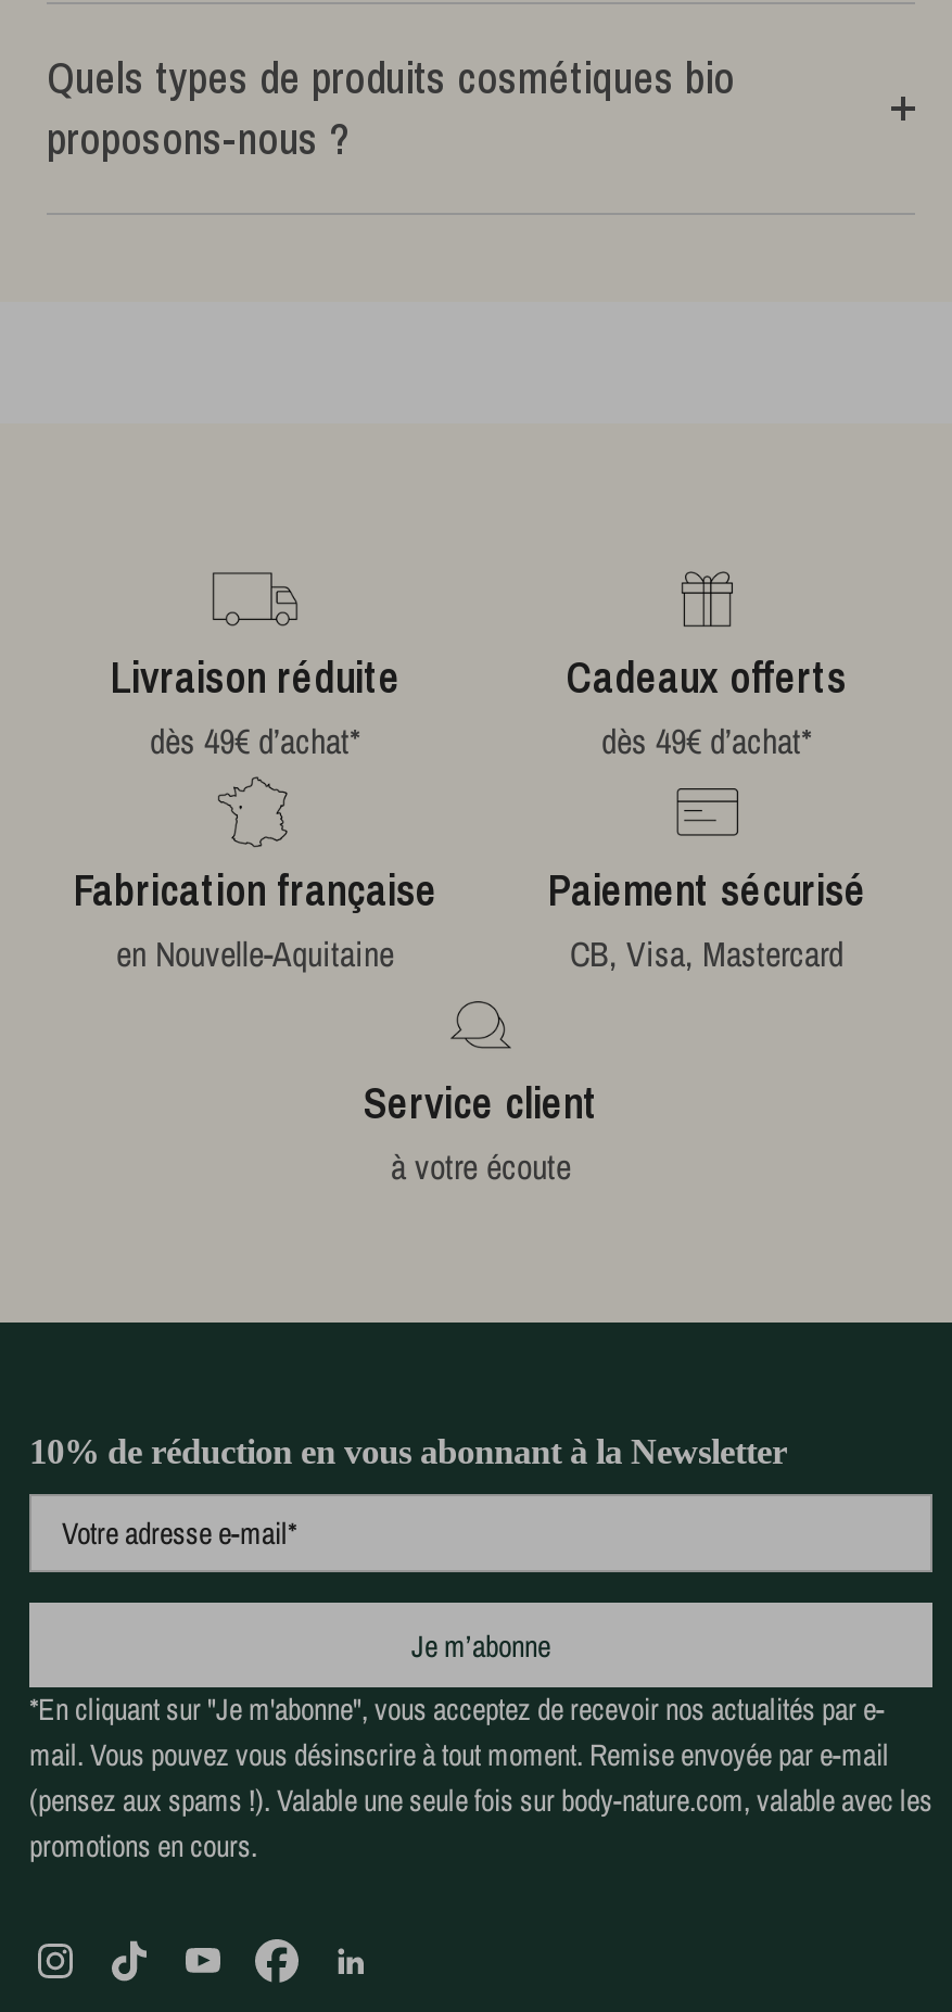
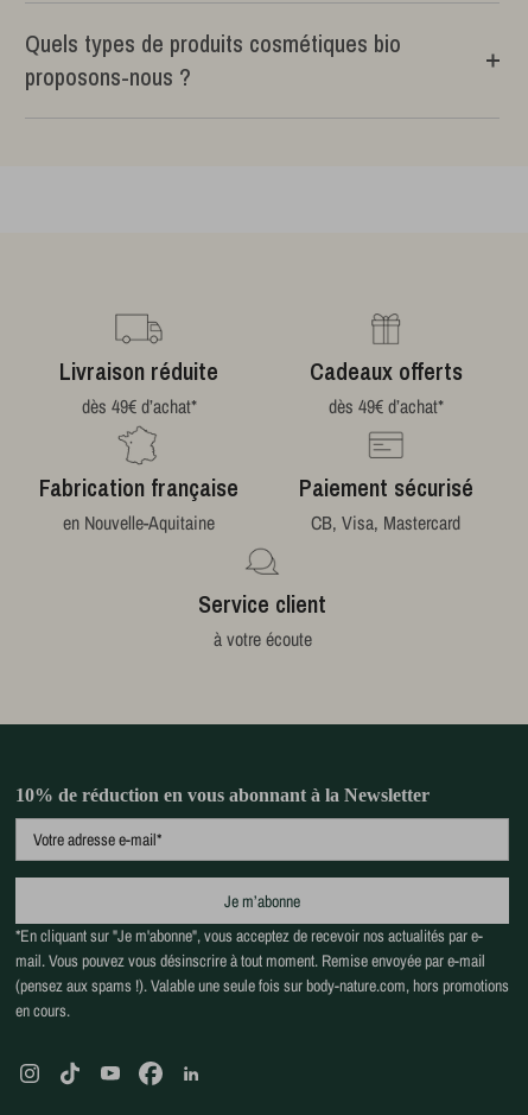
- (pensez aux spams !). Valable une seule fois sur body-nature.com, valable avec les
- promotions en cours.
+ (pensez aux spams !). Valable une seule fois sur body-nature.com, hors promotions
+ en cours.
